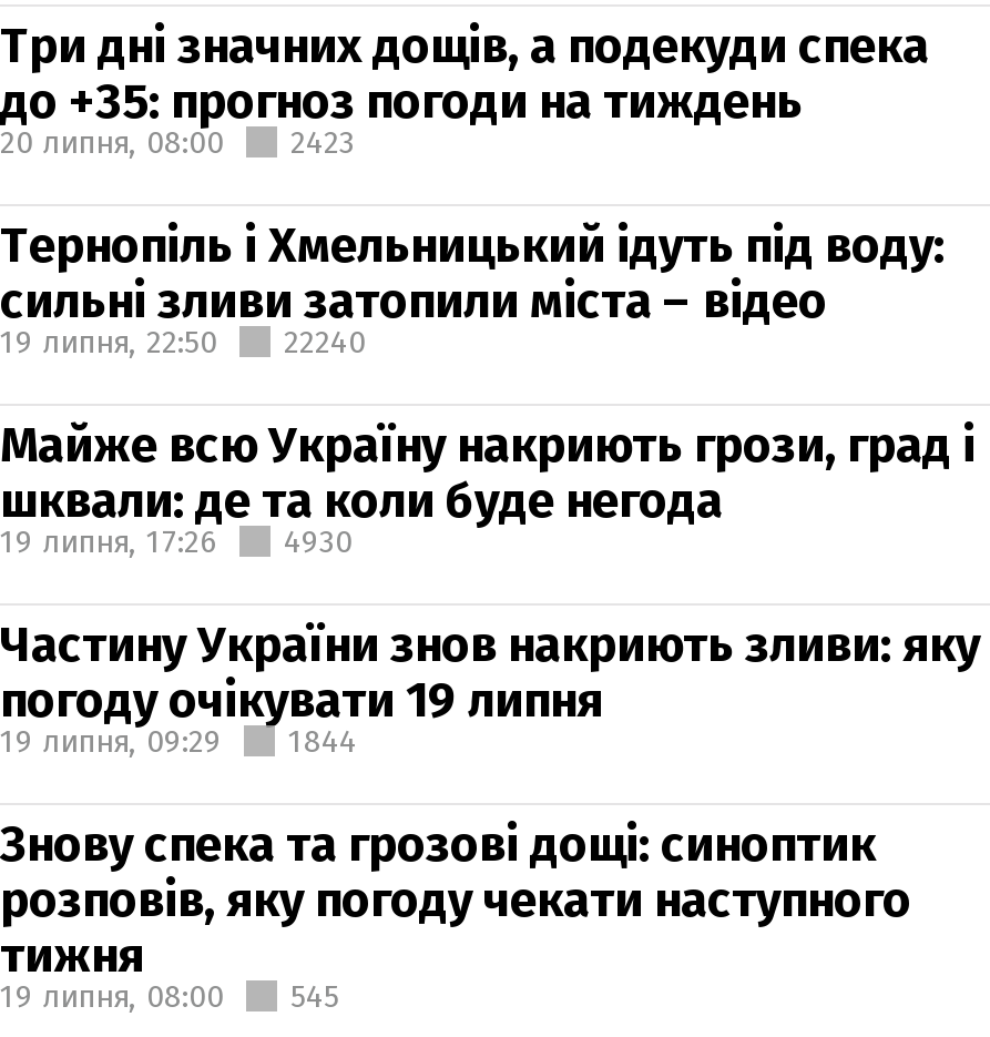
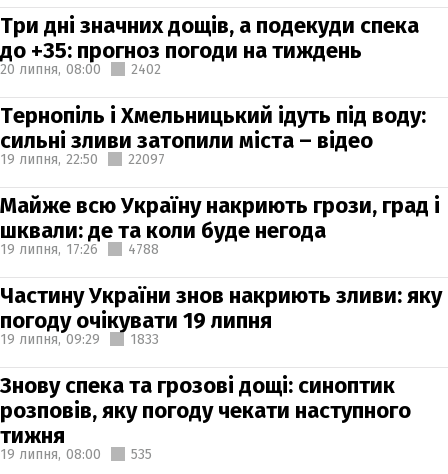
- 20 липня, 08:00 2423
+ 20 липня, 08:00 2402

- 19 липня, 22:50 22240
+ 19 липня, 22:50 22097

- 19 липня, 17:26 4930
+ 19 липня, 17:26 4788

- 19 липня, 09:29 1844
+ 19 липня, 09:29 1833

- 19 липня, 08:00 545
+ 19 липня, 08:00 535
